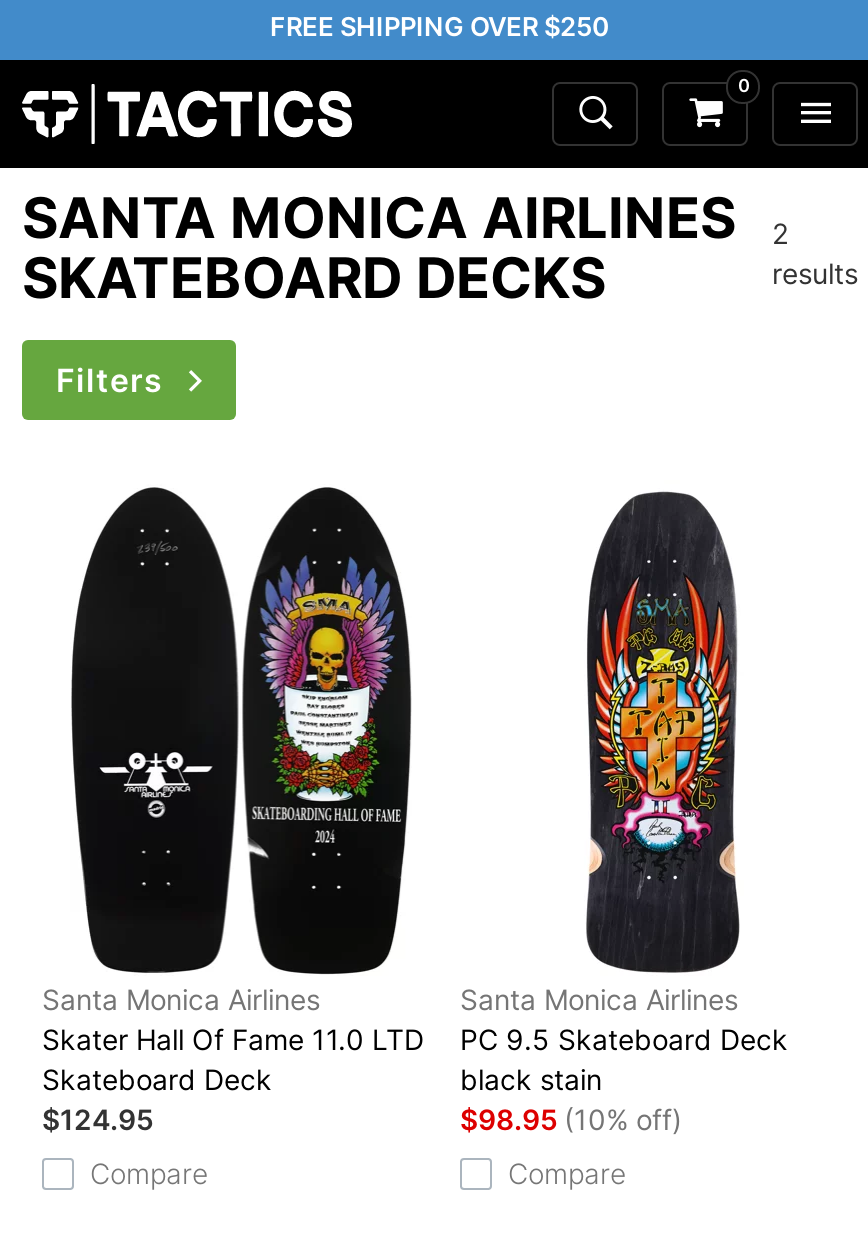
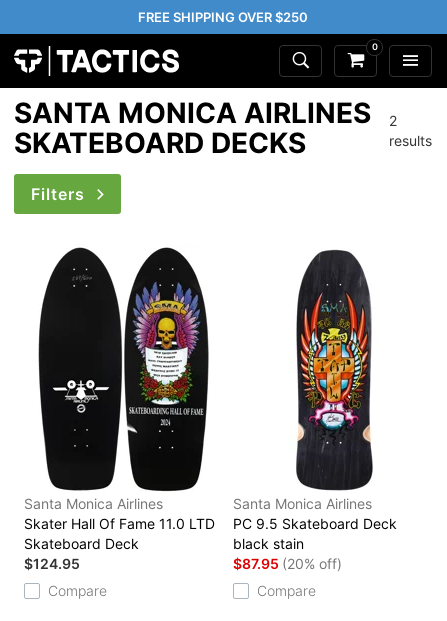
- $98.95 (10% off)
+ $87.95 (20% off)
